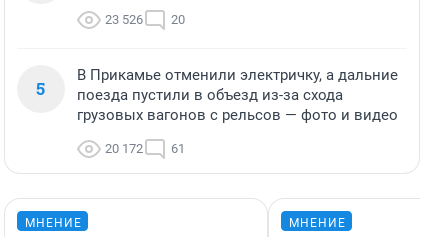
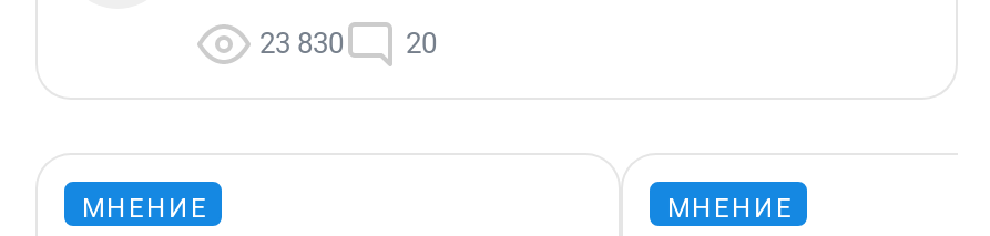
- 23 526 20
+ 23 830 20

- В Прикамье отменили электричку, а дальние
- поезда пустили в объезд из-за схода
- грузовых вагонов с рельсов — фото и видео
- 20 172
- 61

- 5
